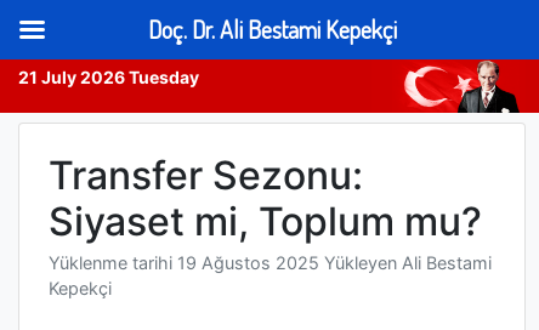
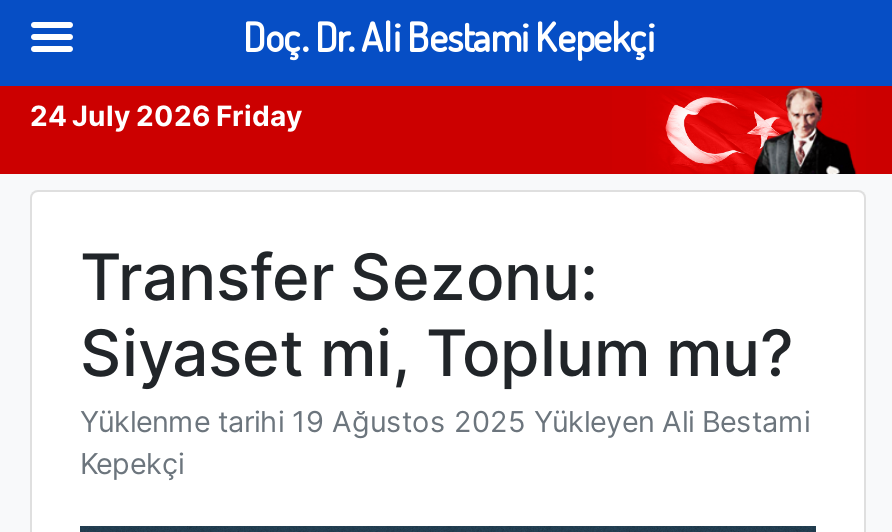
- 21 July 2026 Tuesday
+ 24 July 2026 Friday
